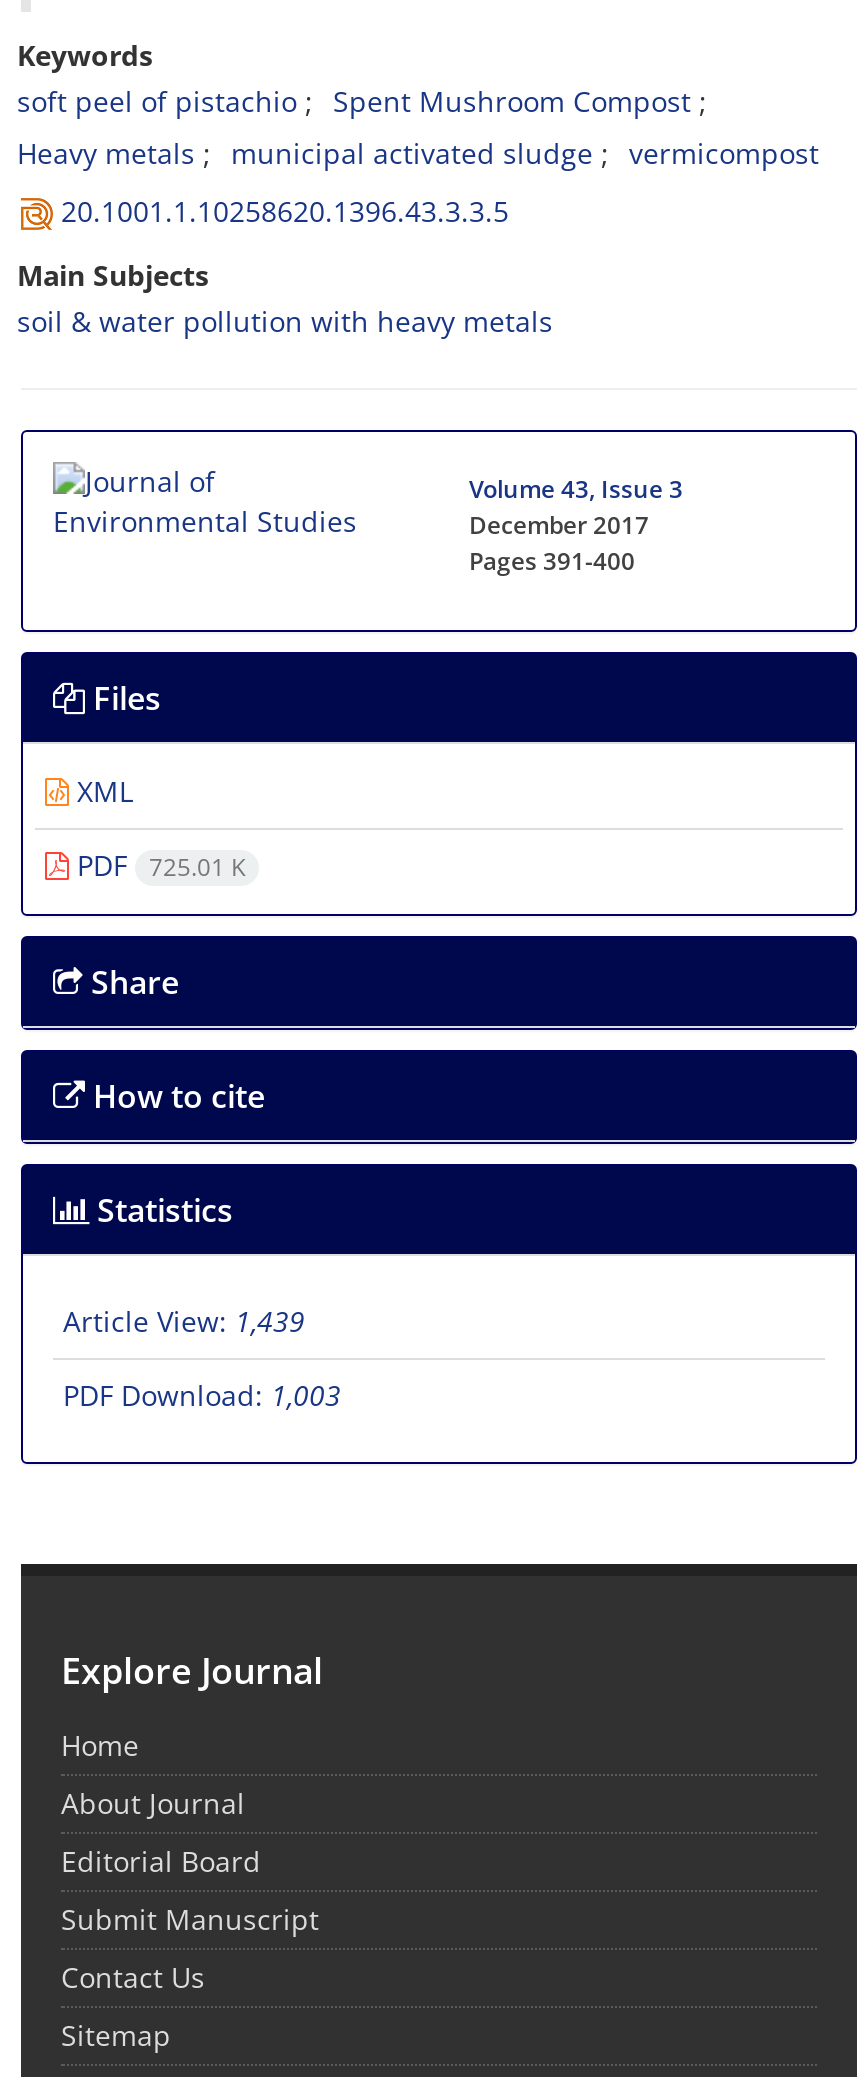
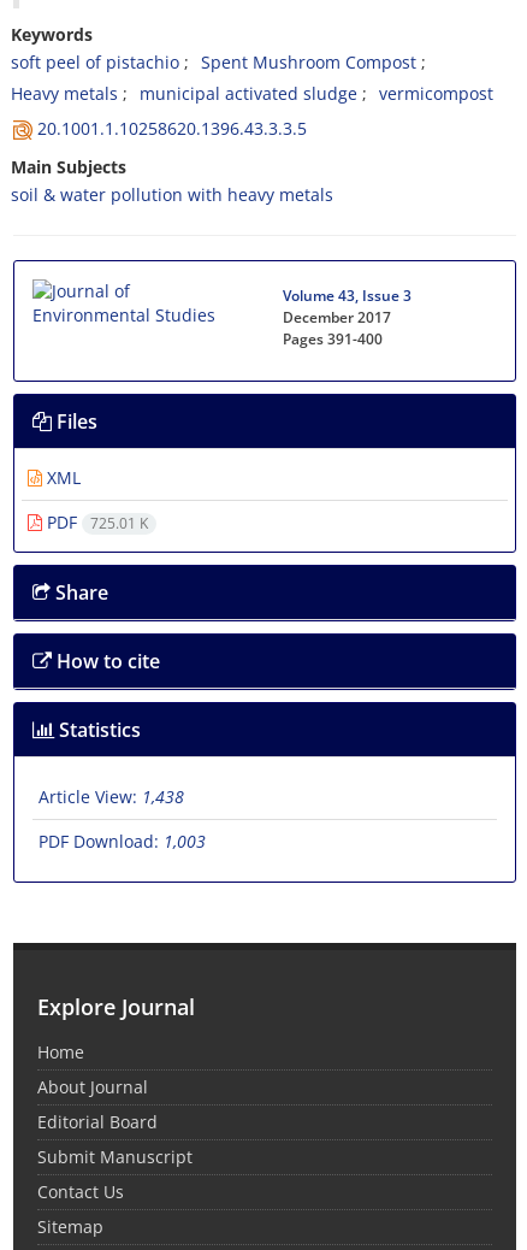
- Article View: 1,439
+ Article View: 1,438
